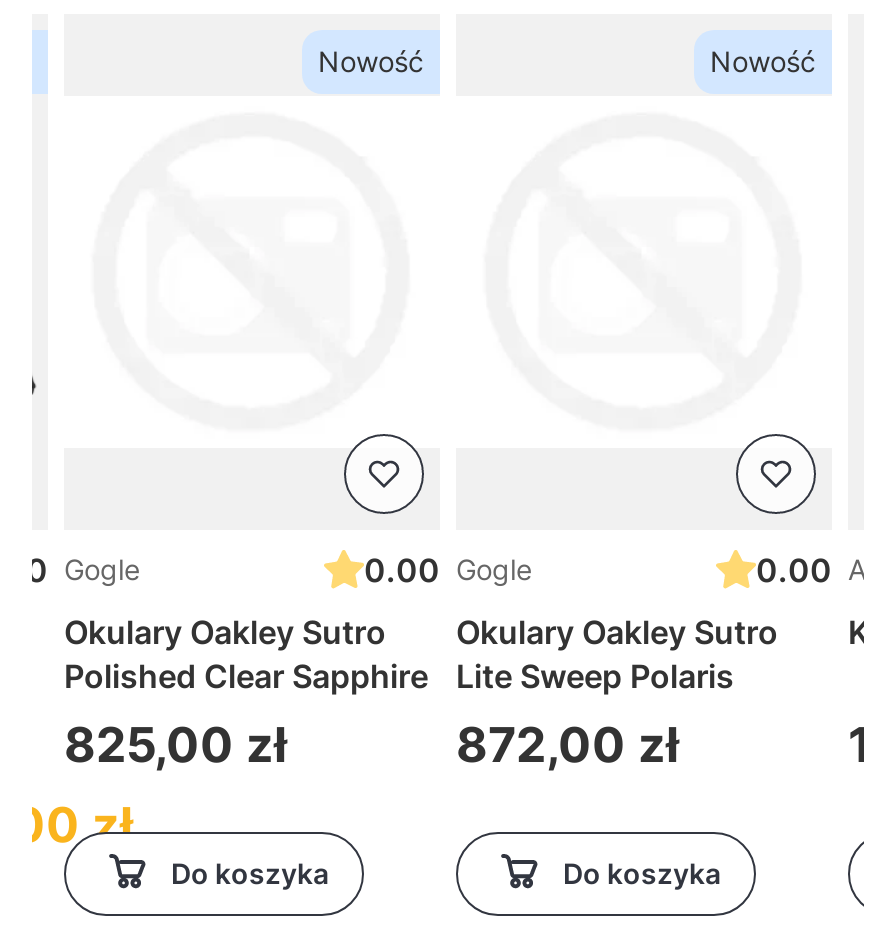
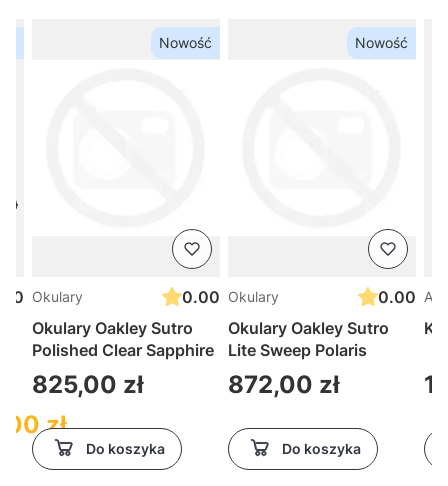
- Gogle
+ Okulary

- Gogle
+ Okulary
